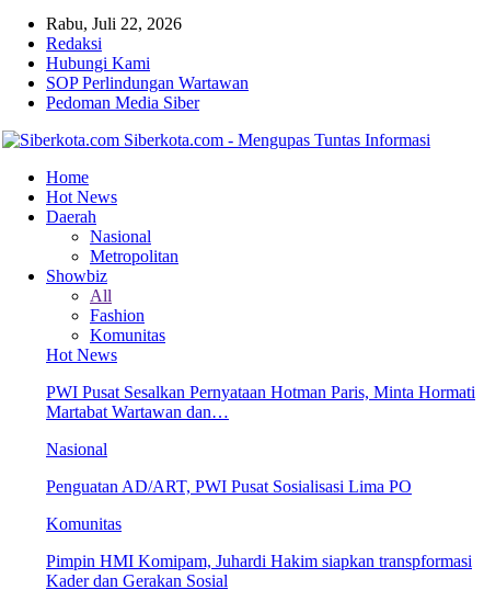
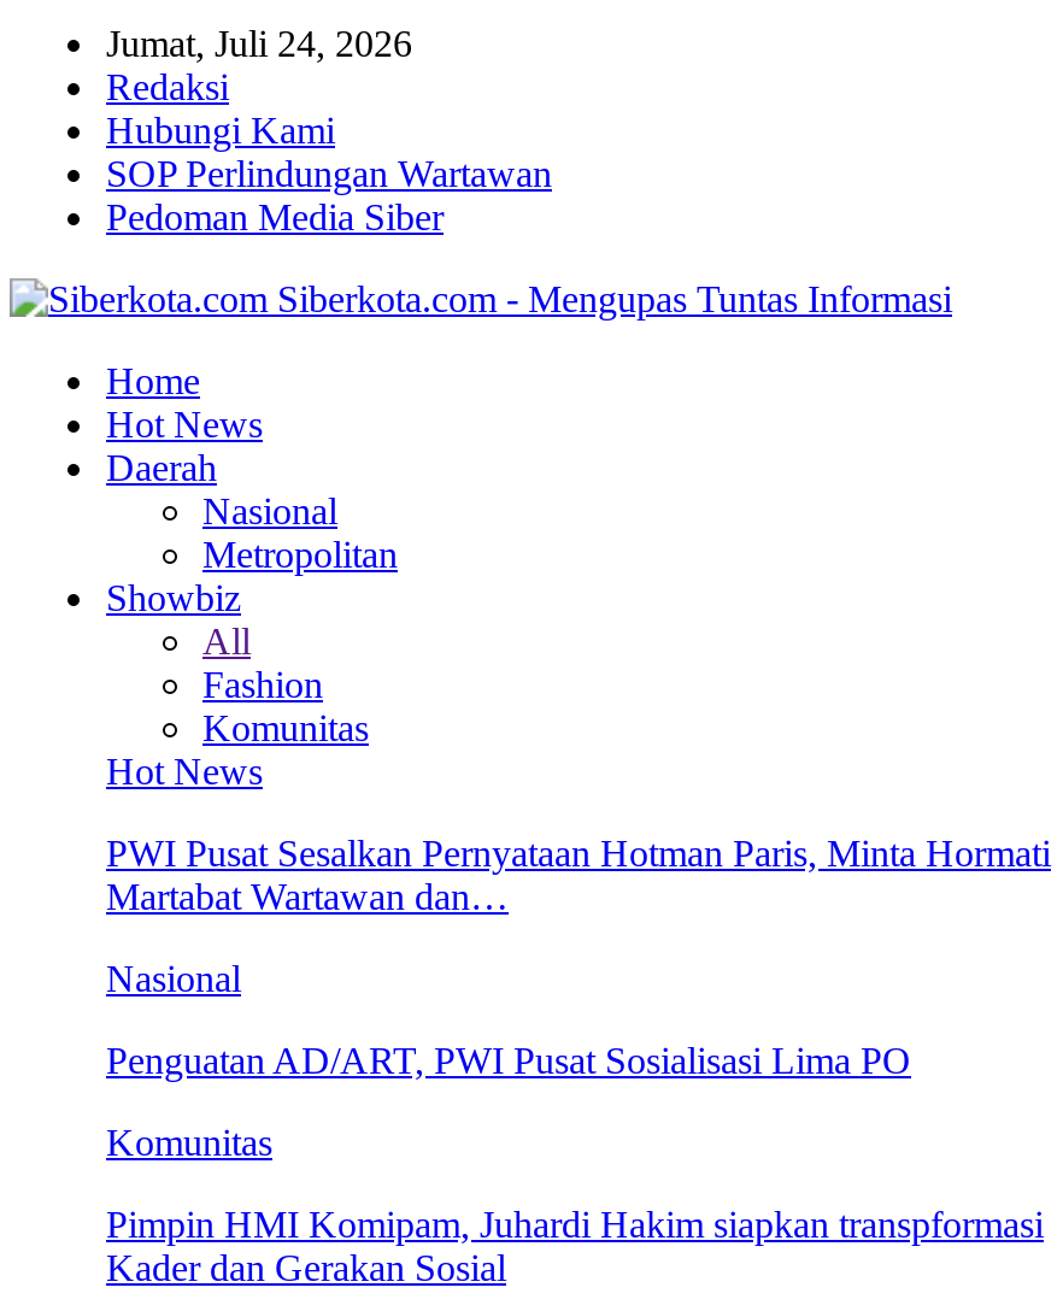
- Rabu, Juli 22, 2026
+ Jumat, Juli 24, 2026
